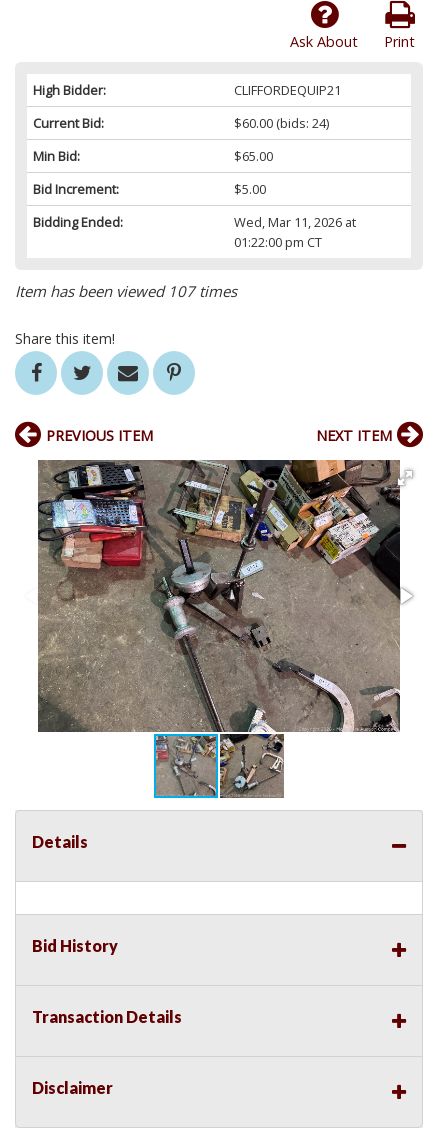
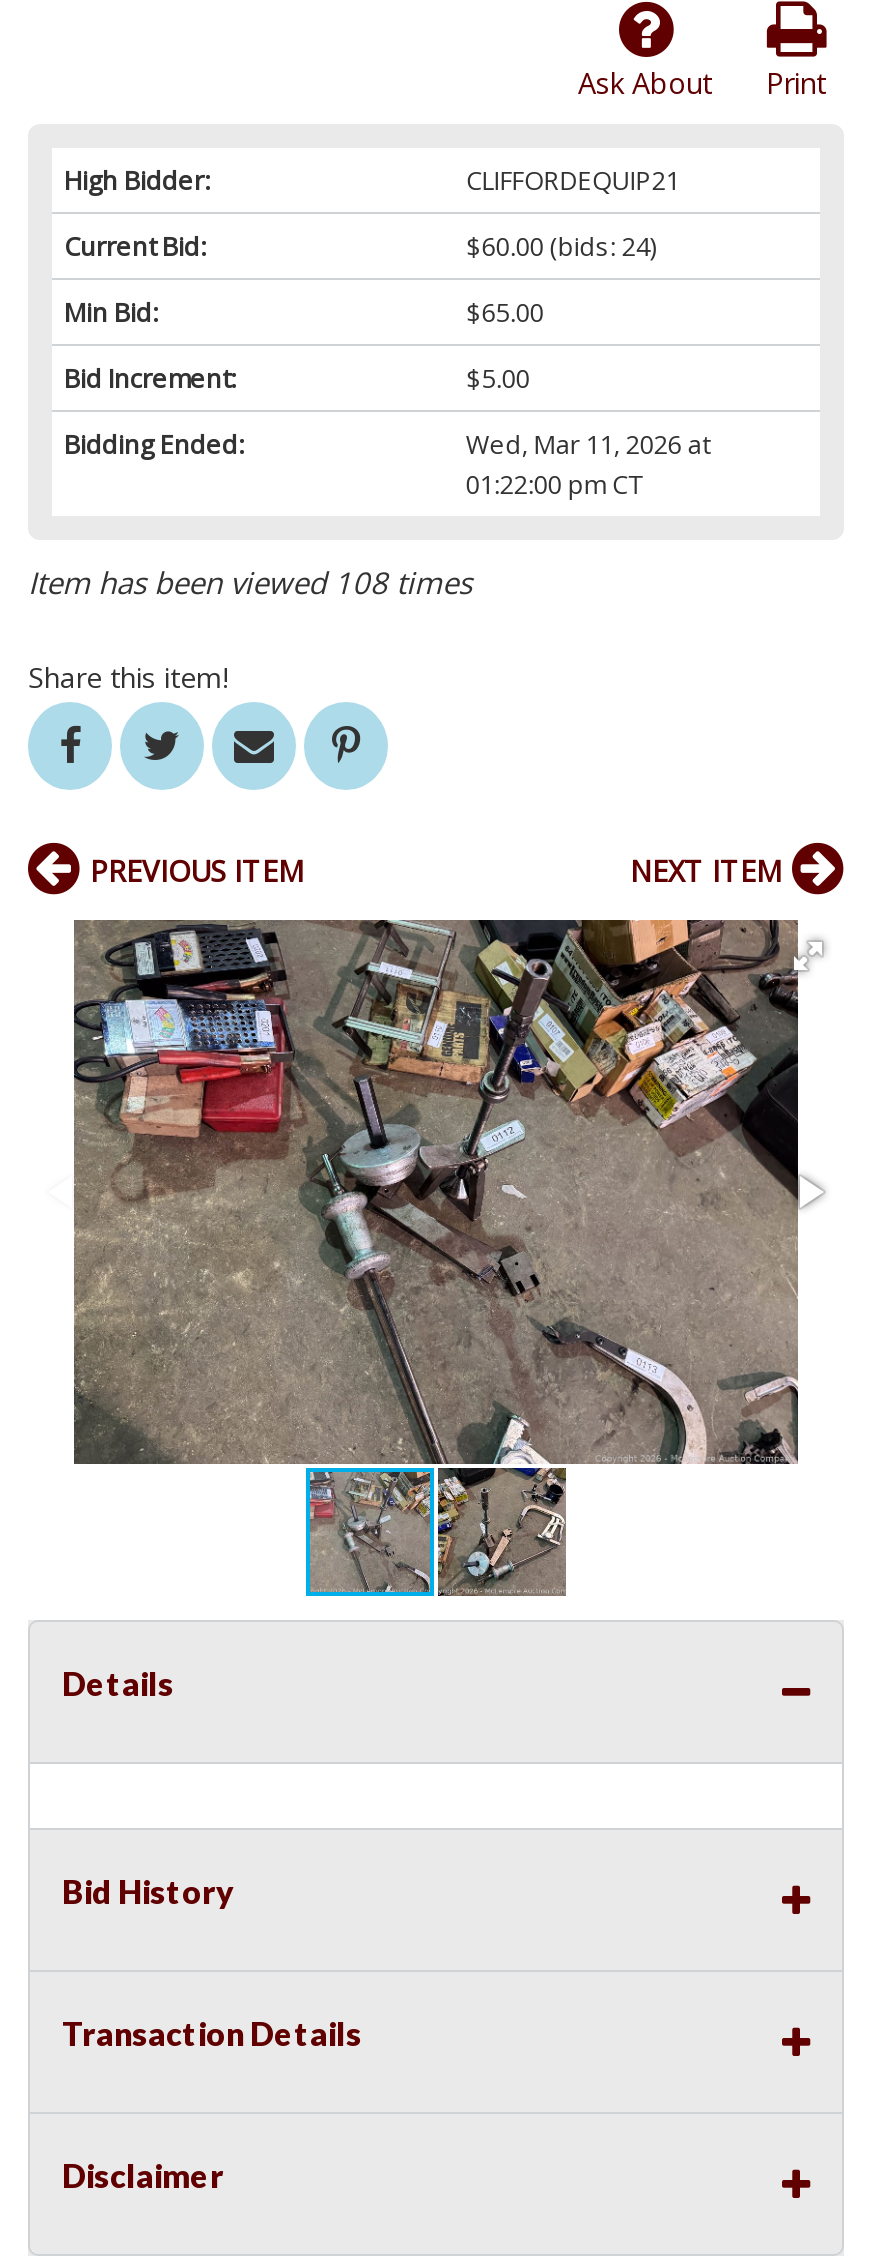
- Item has been viewed 107 times
+ Item has been viewed 108 times
